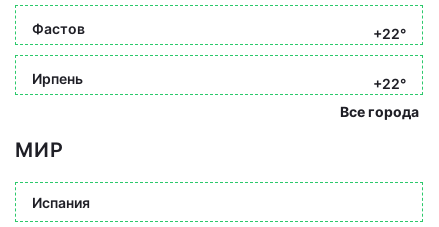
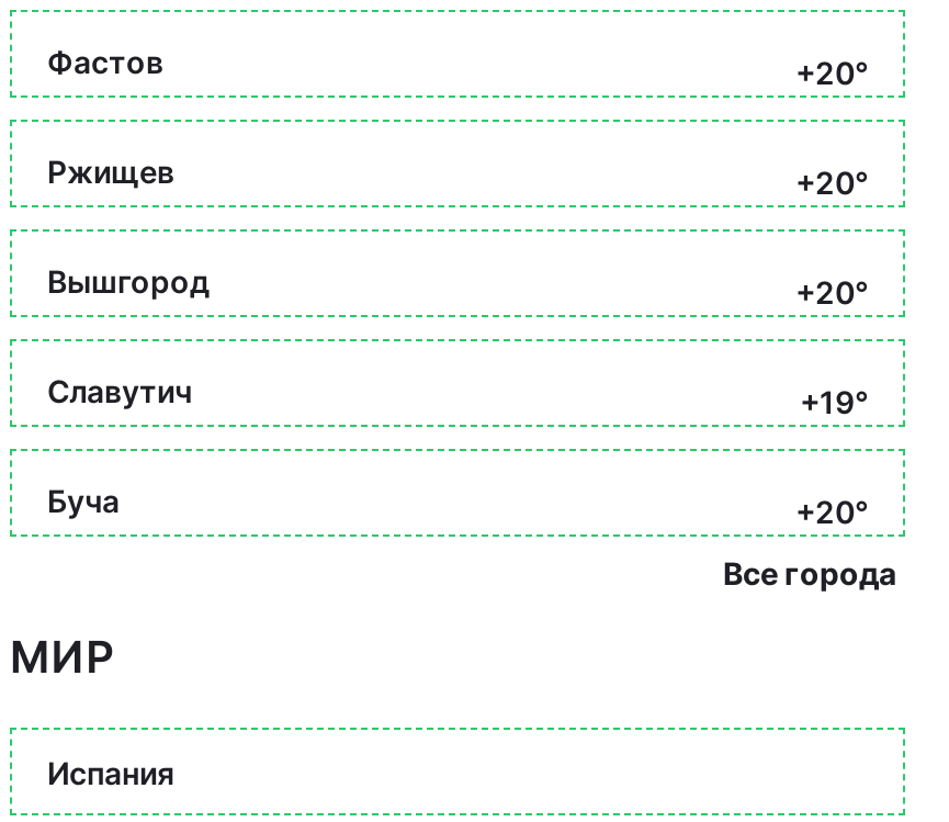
- +22°
- Ирпень
- +22°
+ +20°
+ Ржищев
+ +20°
+ Вышгород
+ +20°
+ Славутич
+ +19°
+ Буча
+ +20°
